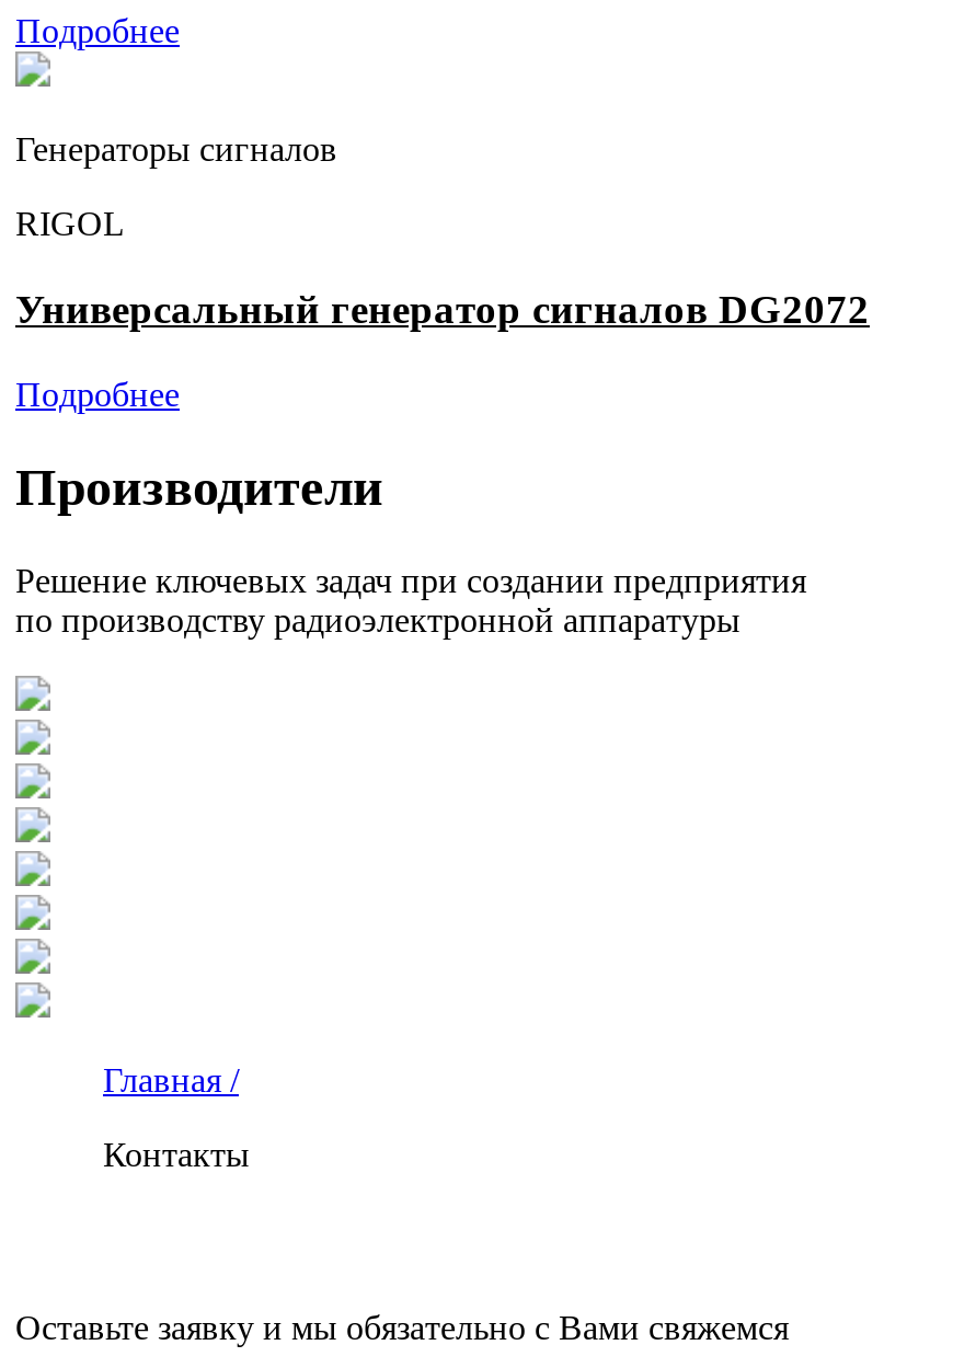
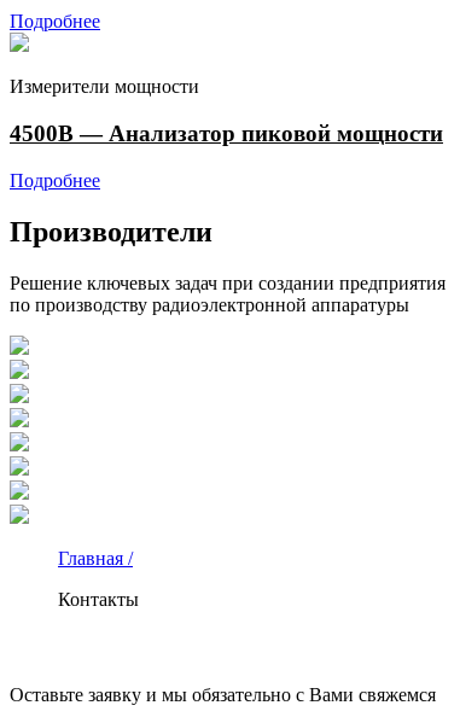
- Генераторы сигналов
- RIGOL
- Универсальный генератор сигналов DG2072
+ Измерители мощности
+ 4500B — Анализатор пиковой мощности
